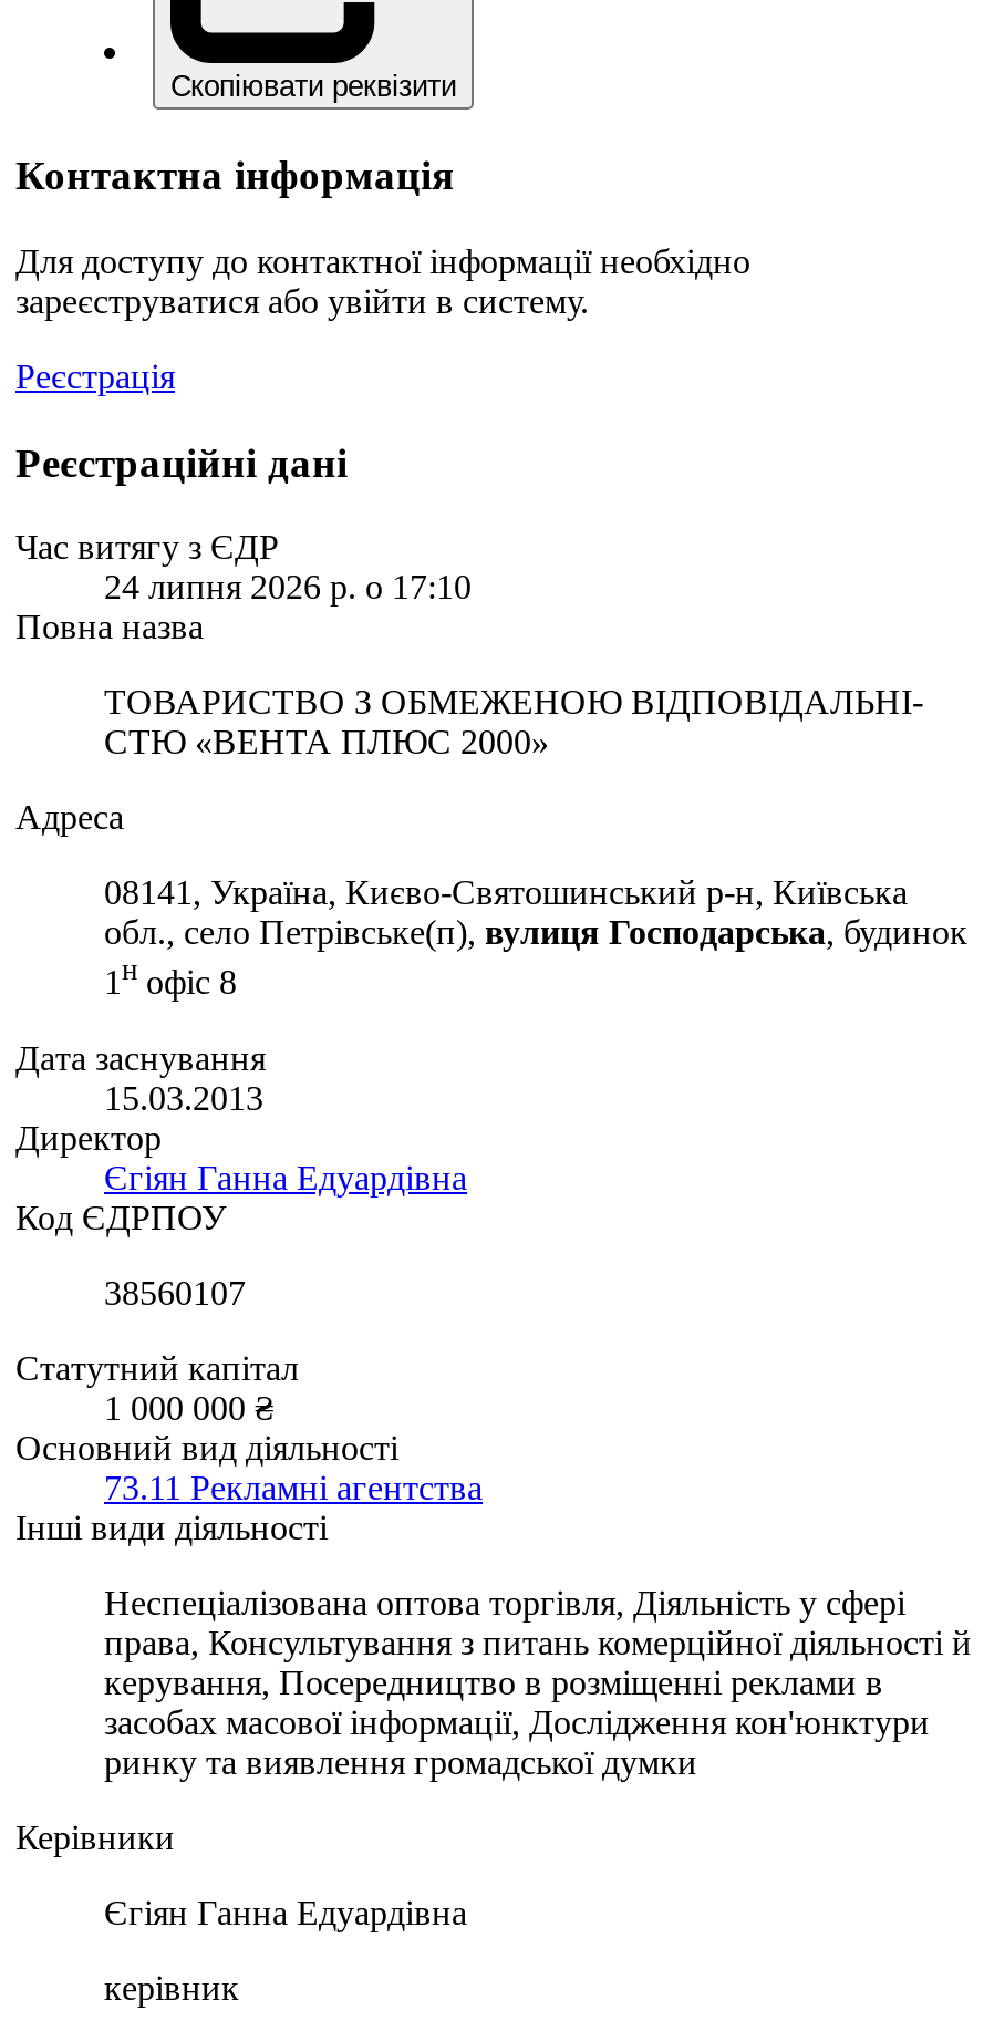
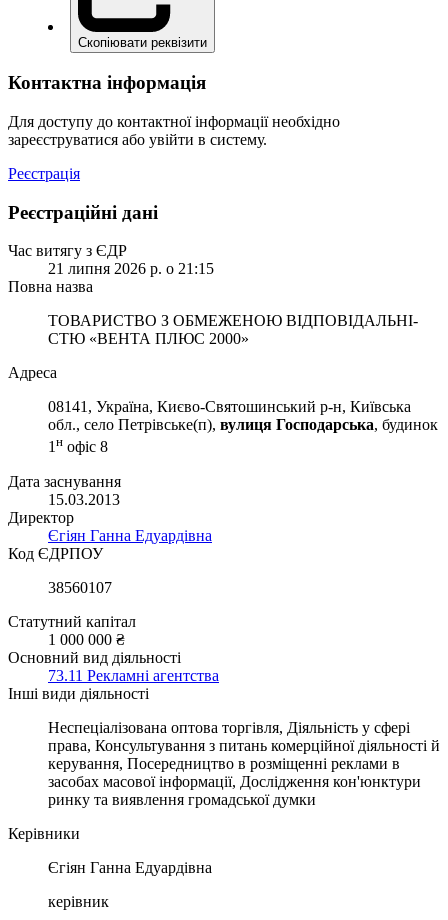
- 24 липня 2026 р. о 17:10
+ 21 липня 2026 р. о 21:15
